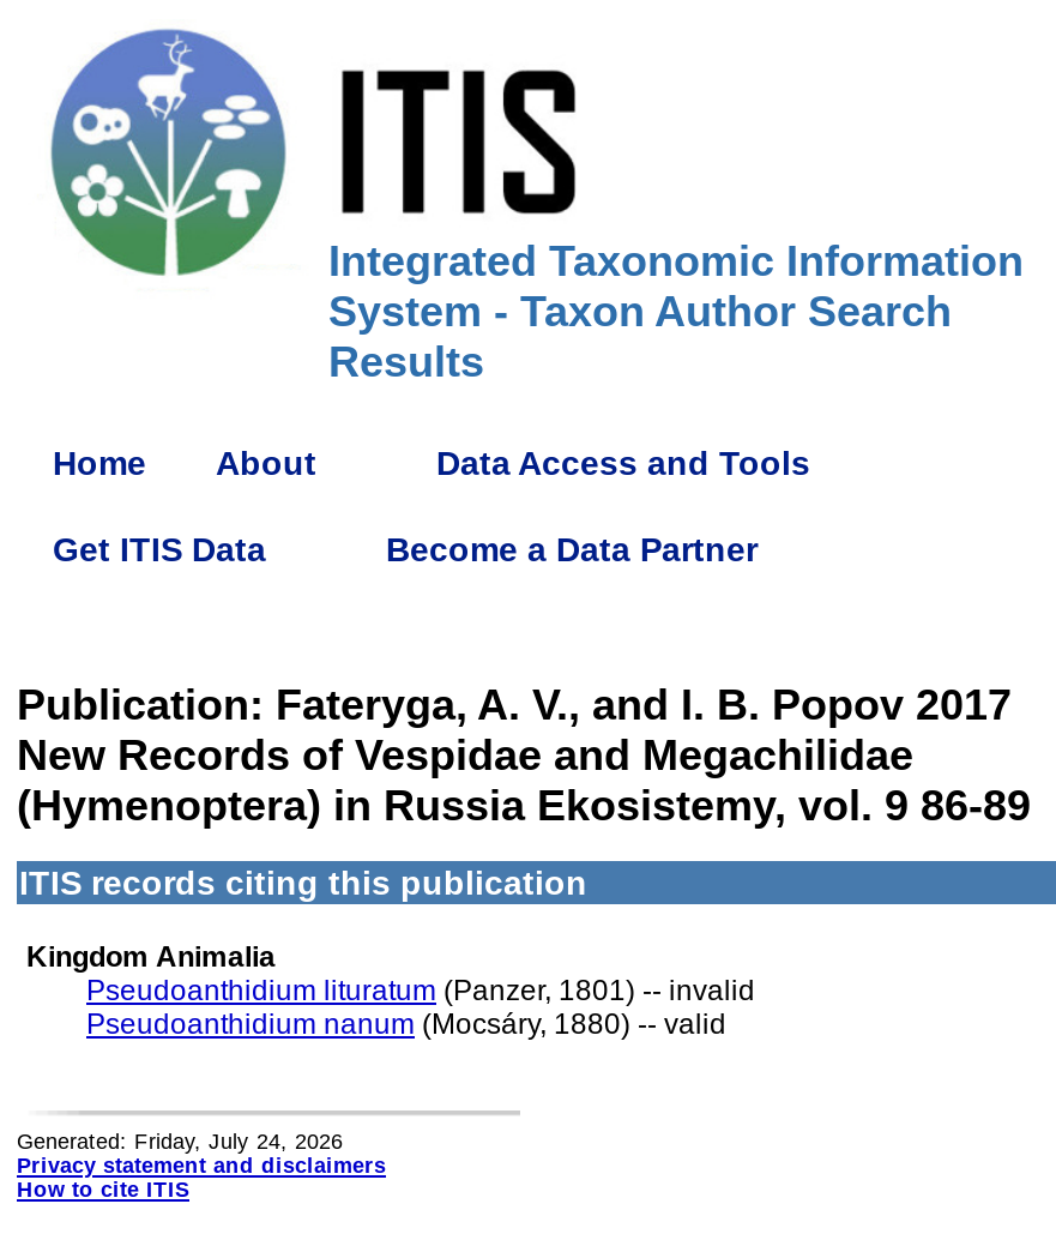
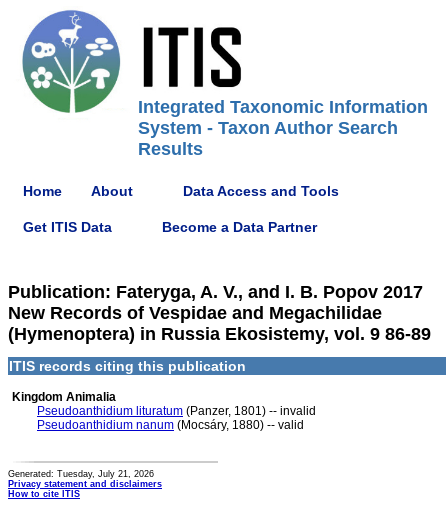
- Generated: Friday, July 24, 2026
+ Generated: Tuesday, July 21, 2026
